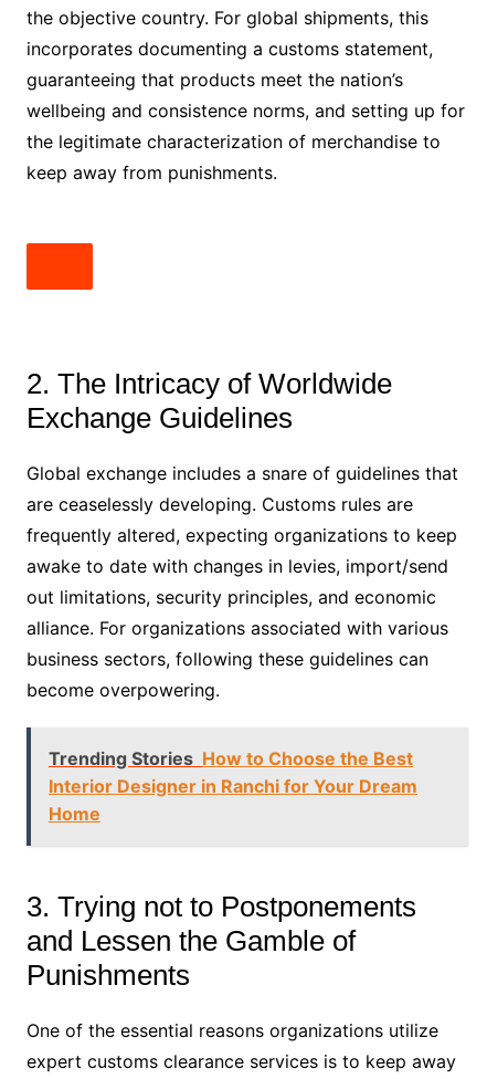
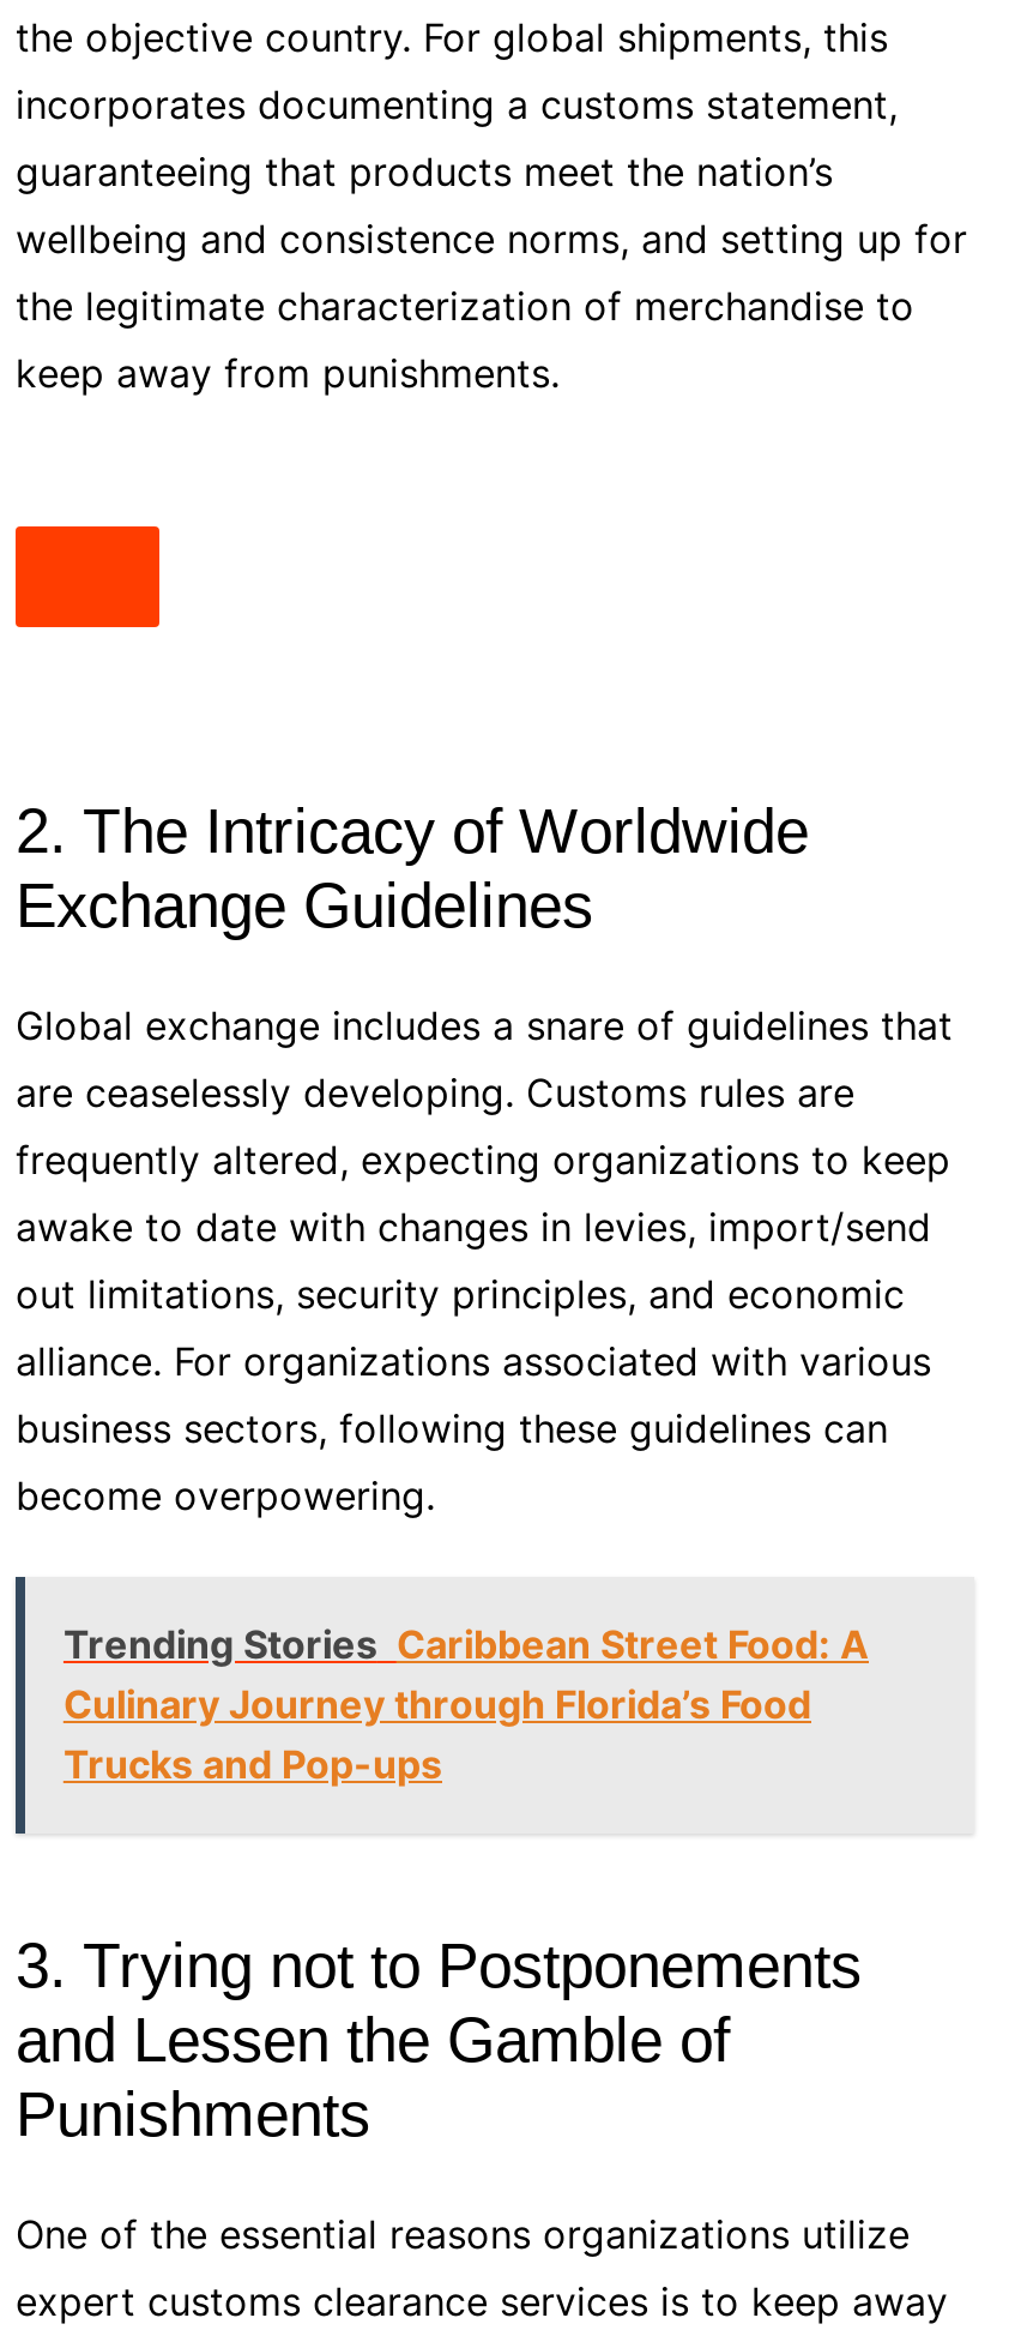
- Trending Stories How to Choose the Best
- Interior Designer in Ranchi for Your Dream
- Home
+ Trending Stories Caribbean Street Food: A
+ Culinary Journey through Florida’s Food
+ Trucks and Pop-ups
